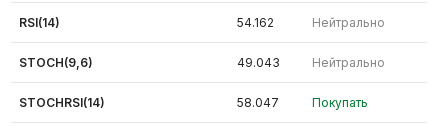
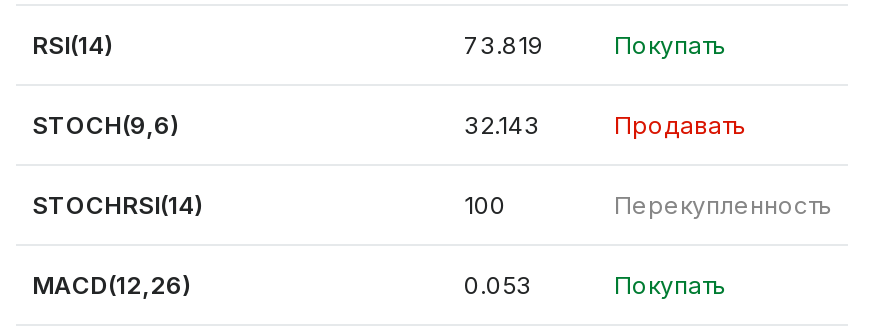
- 54.162
- Нейтрально
+ 73.819
+ Покупать

- 49.043
- Нейтрально
+ 32.143
+ Продавать

- 58.047
+ 100
+ Перекупленность
+ MACD(12,26)
+ 0.053
